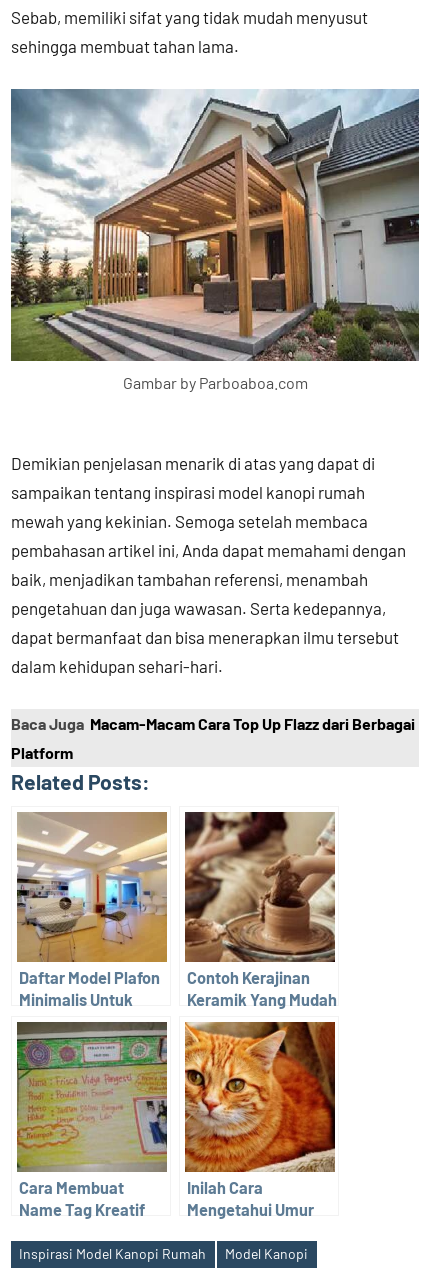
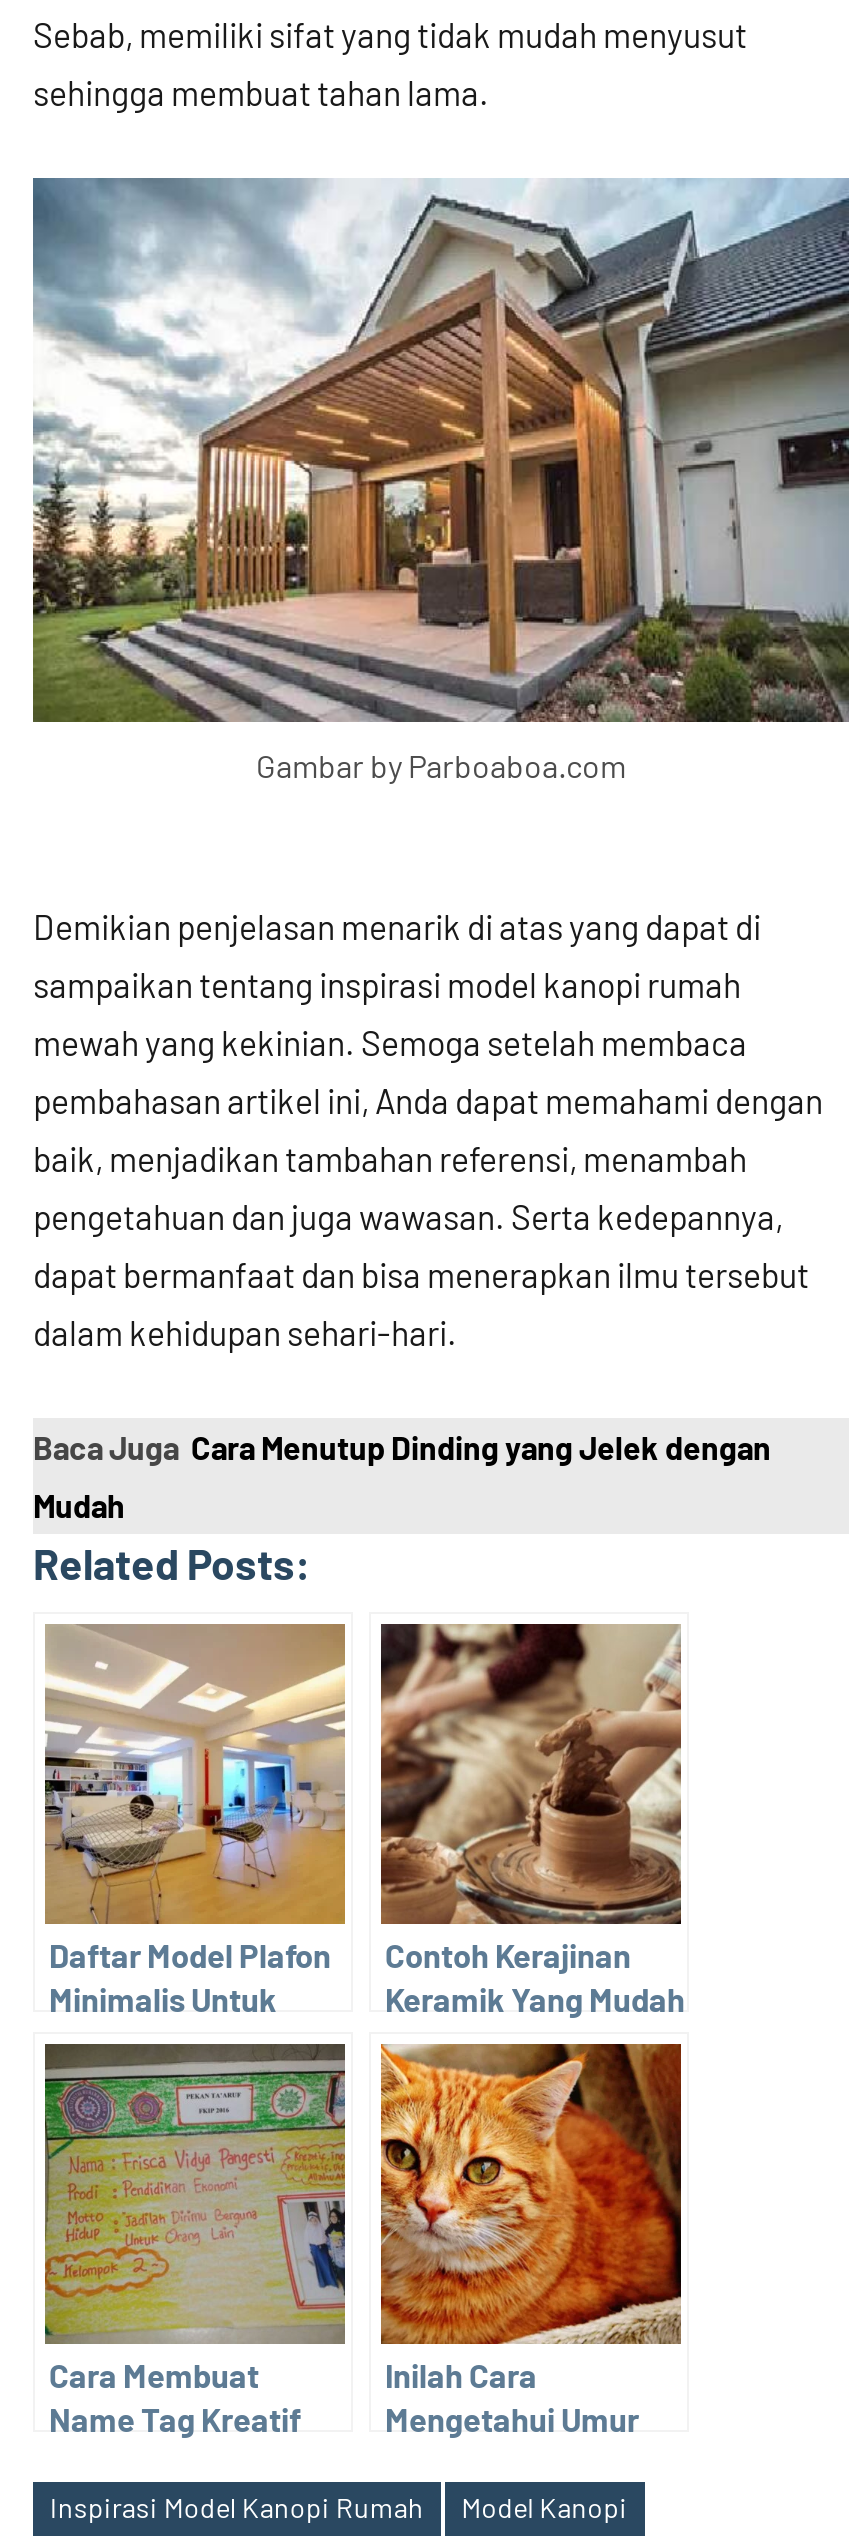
- Baca Juga Macam-Macam Cara Top Up Flazz dari Berbagai
+ Baca Juga Cara Menutup Dinding yang Jelek dengan

- Platform
+ Mudah
